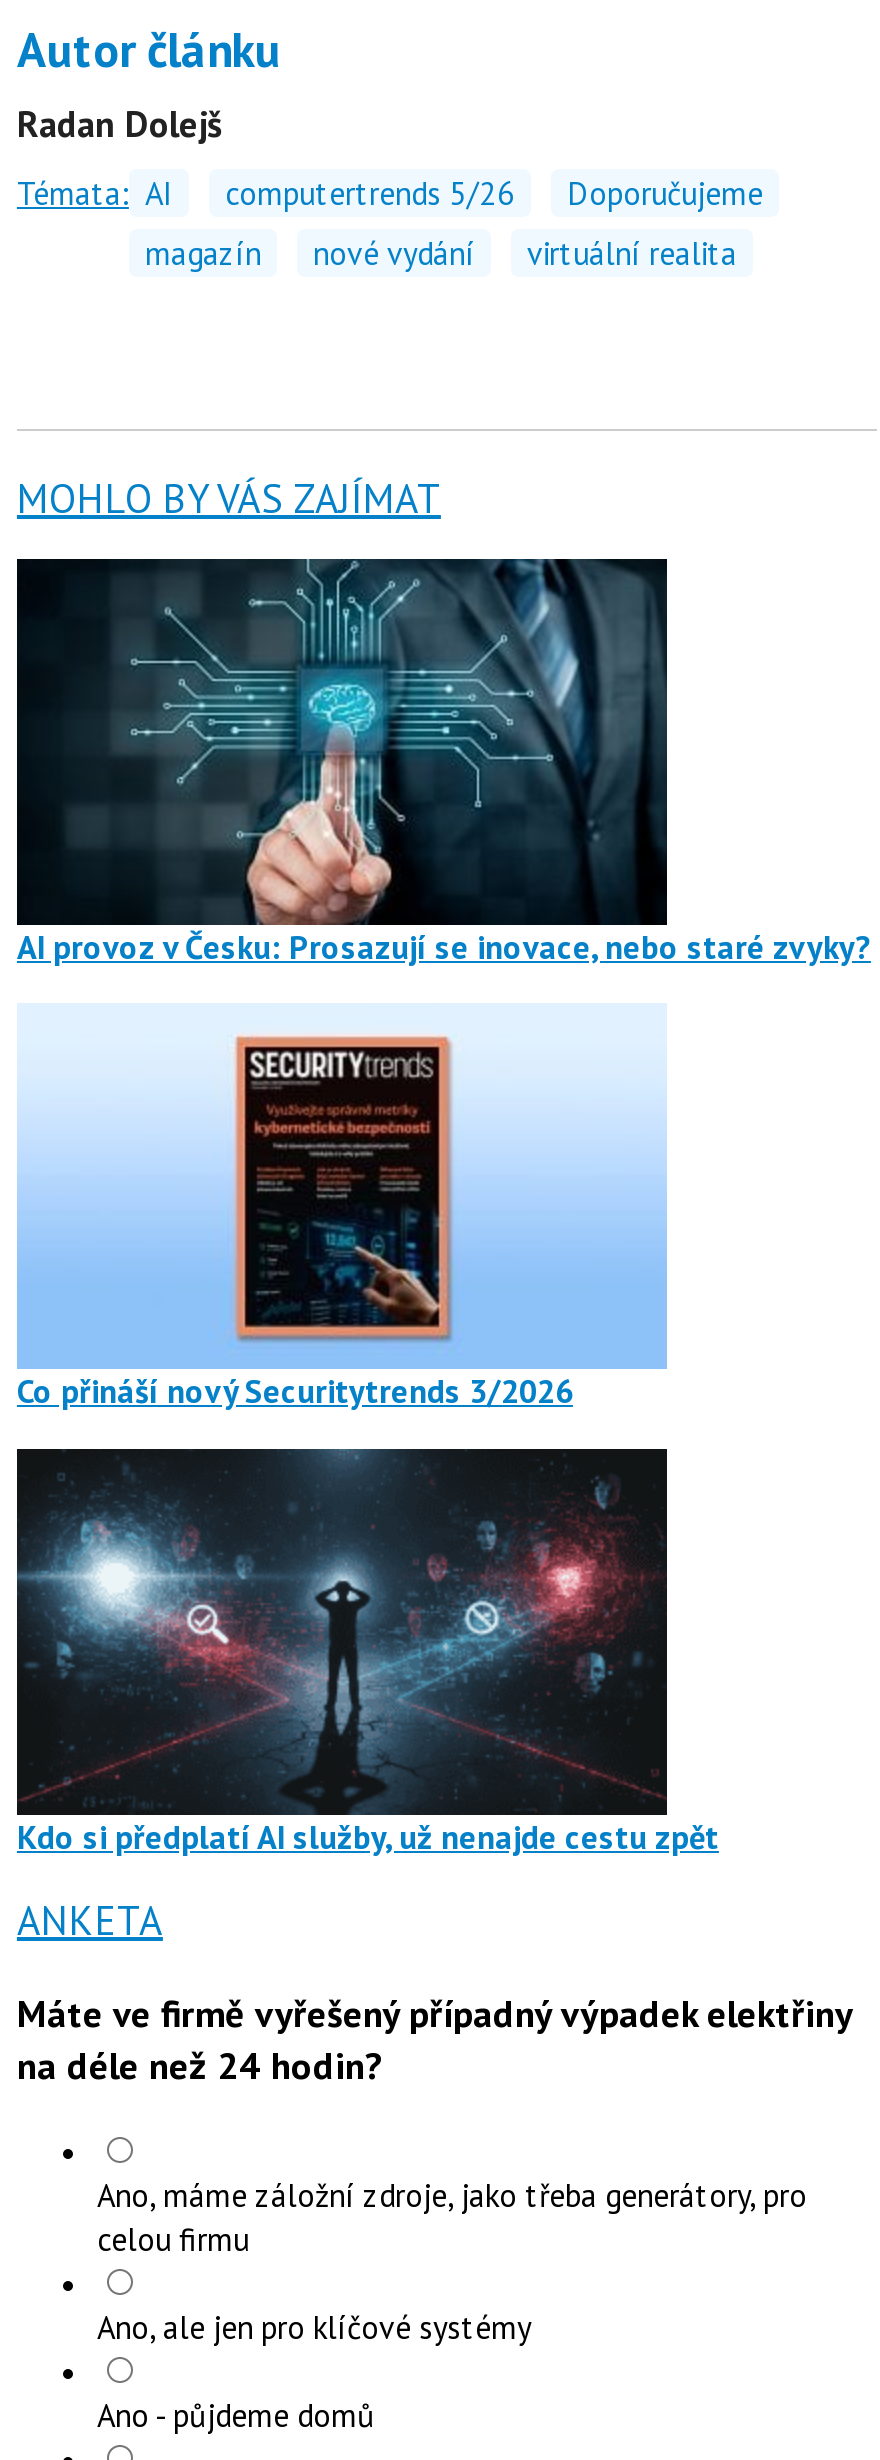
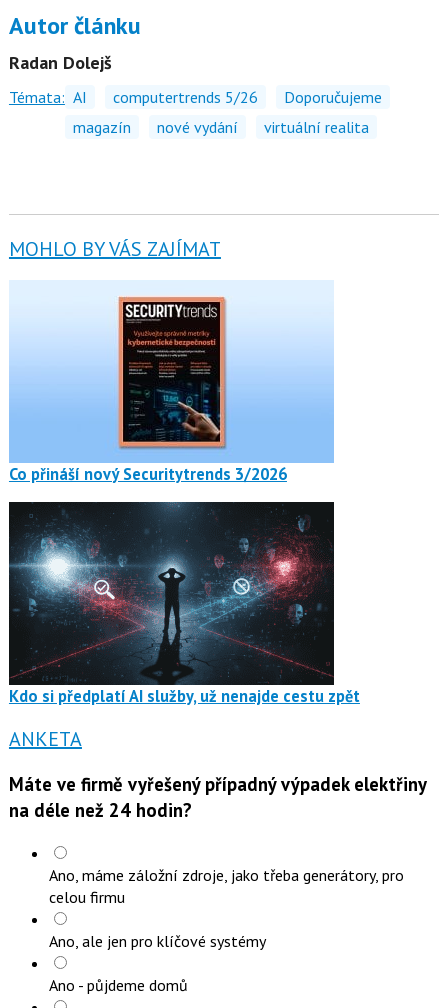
- [image]
- AI provoz v Česku: Prosazují se inovace, nebo staré zvyky?
